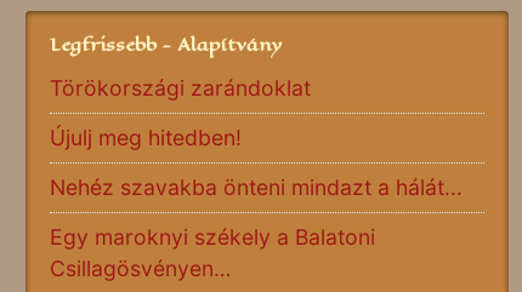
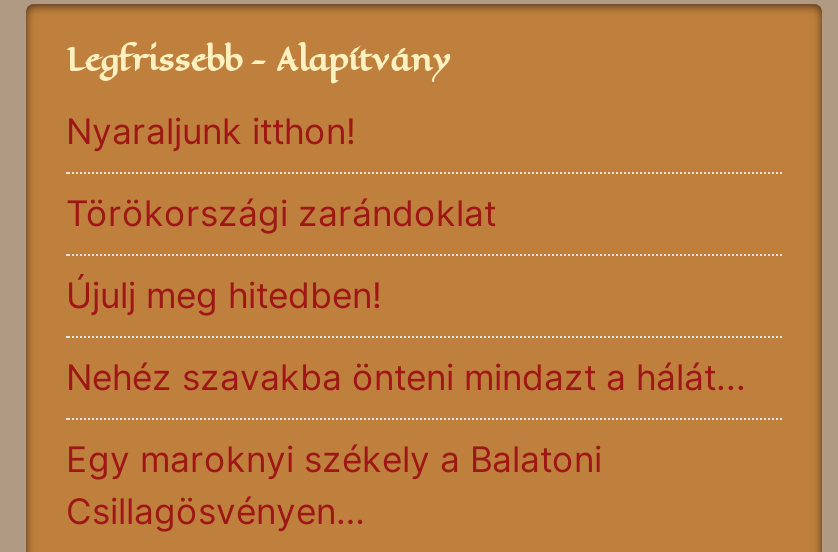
+ Nyaraljunk itthon!
